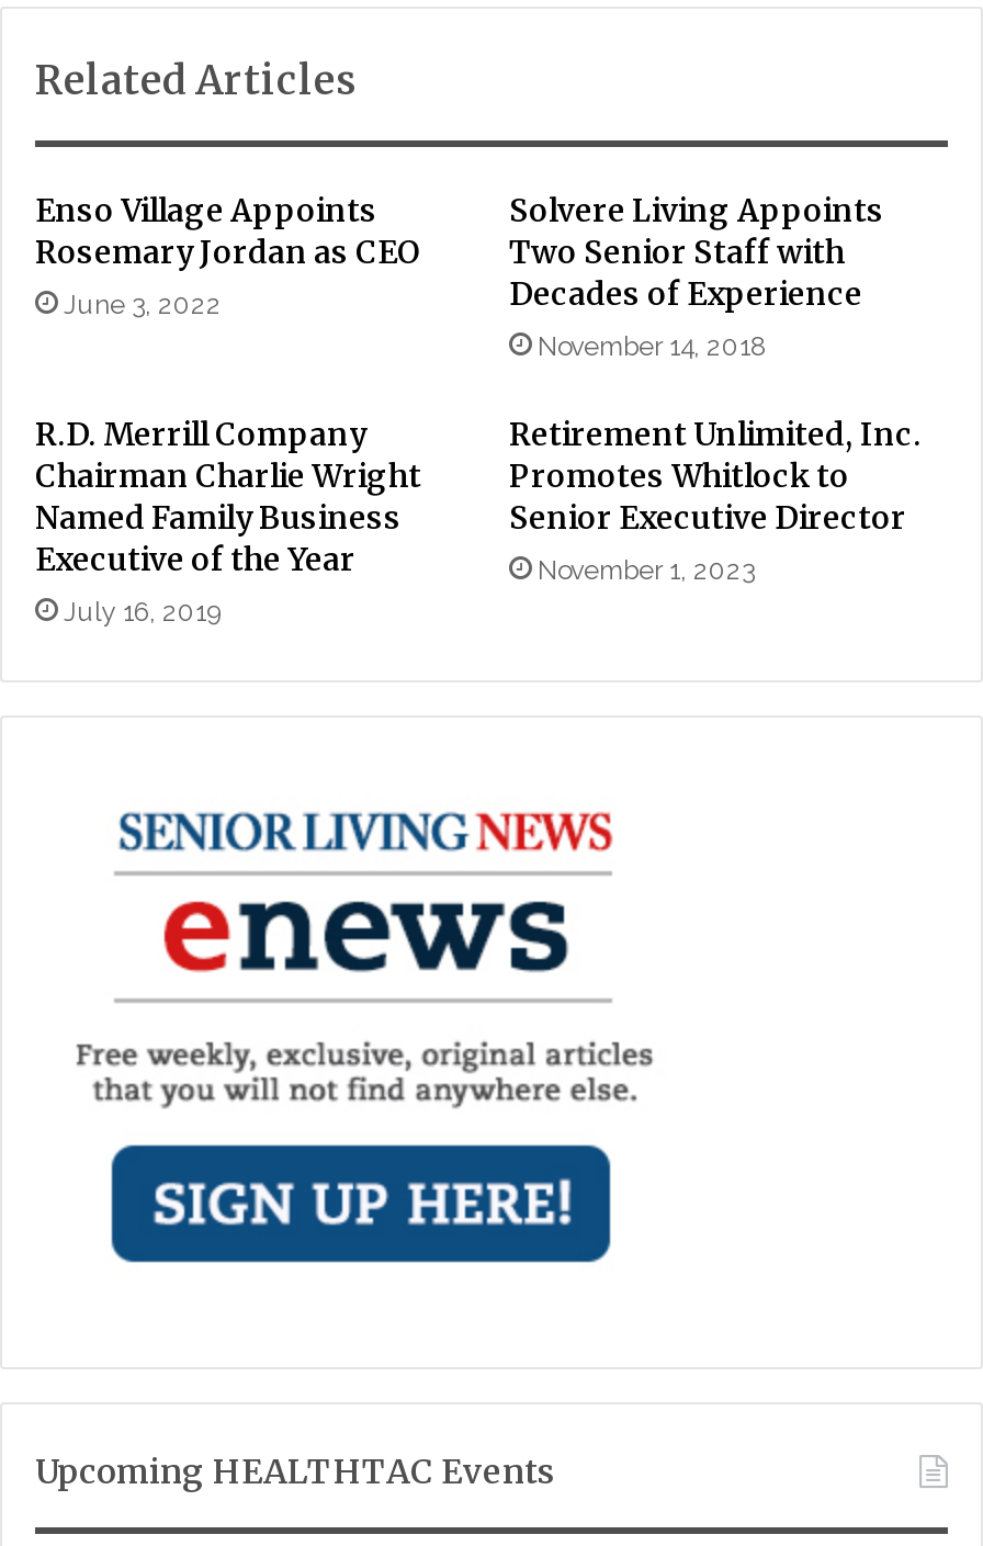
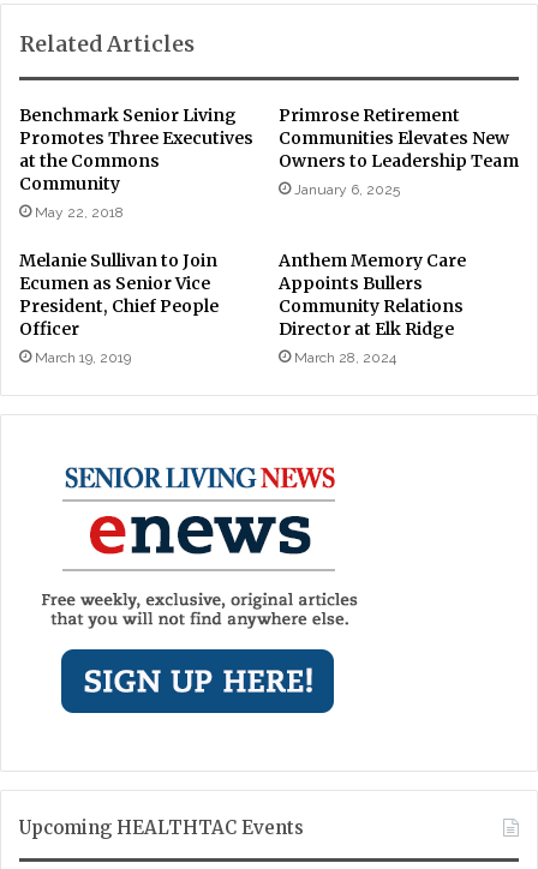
- Enso Village Appoints
- Rosemary Jordan as CEO
- June 3, 2022
+ Benchmark Senior Living
+ Promotes Three Executives
+ at the Commons
+ Community
+ May 22, 2018

- Solvere Living Appoints
- Two Senior Staff with
- Decades of Experience
- November 14, 2018
+ Primrose Retirement
+ Communities Elevates New
+ Owners to Leadership Team
+ January 6, 2025

- R.D. Merrill Company
- Chairman Charlie Wright
- Named Family Business
- Executive of the Year
- July 16, 2019
+ Melanie Sullivan to Join
+ Ecumen as Senior Vice
+ President, Chief People
+ Officer
+ March 19, 2019

- Retirement Unlimited, Inc.
- Promotes Whitlock to
- Senior Executive Director
- November 1, 2023
+ Anthem Memory Care
+ Appoints Bullers
+ Community Relations
+ Director at Elk Ridge
+ March 28, 2024
